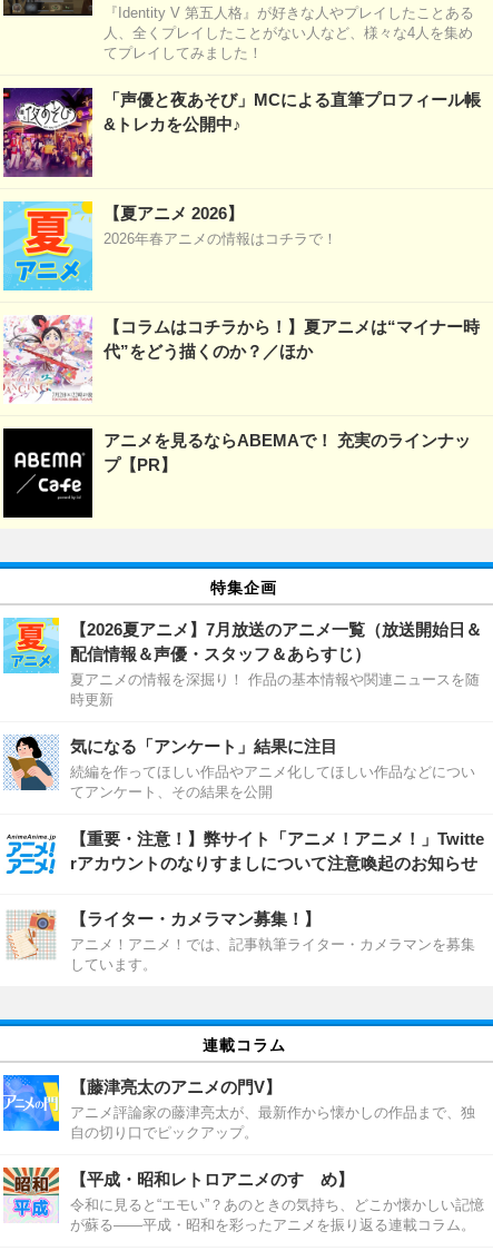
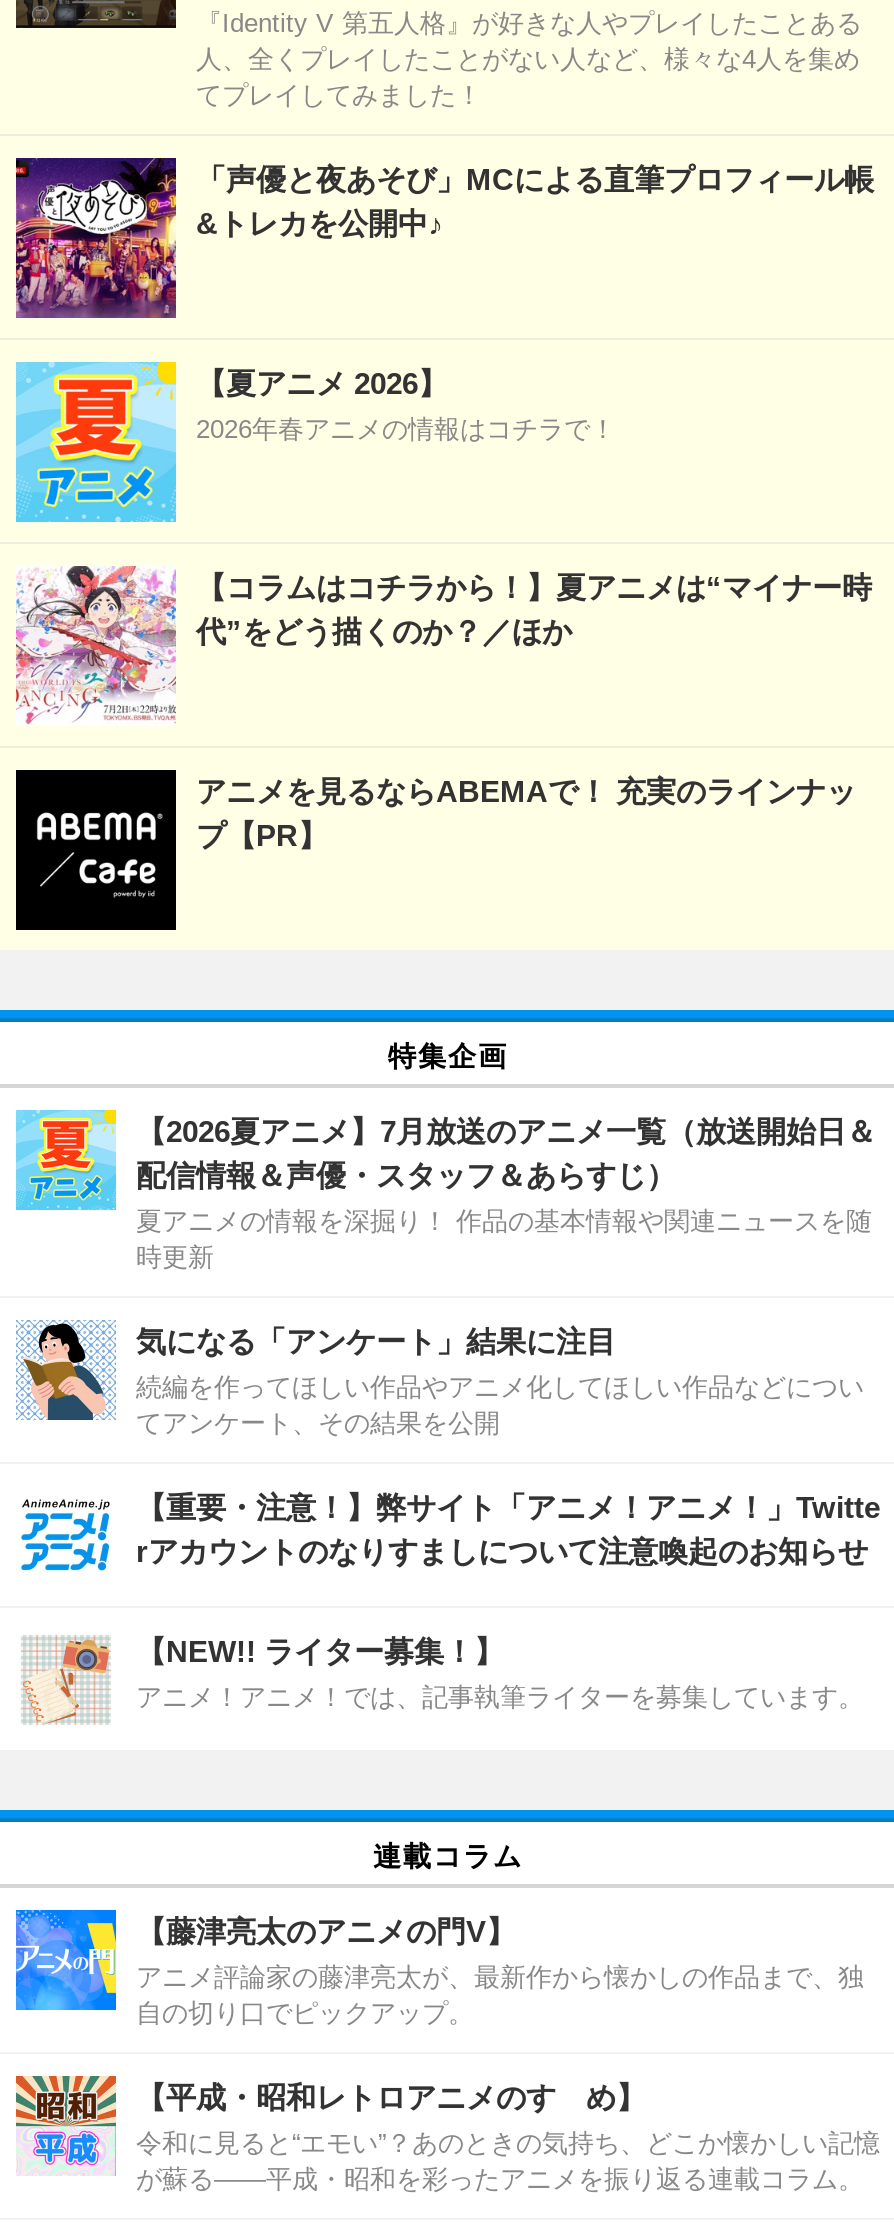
- 【ライター・カメラマン募集！】
- アニメ！アニメ！では、記事執筆ライター・カメラマンを募集
- しています。
+ 【NEW!! ライター募集！】
+ アニメ！アニメ！では、記事執筆ライターを募集しています。
